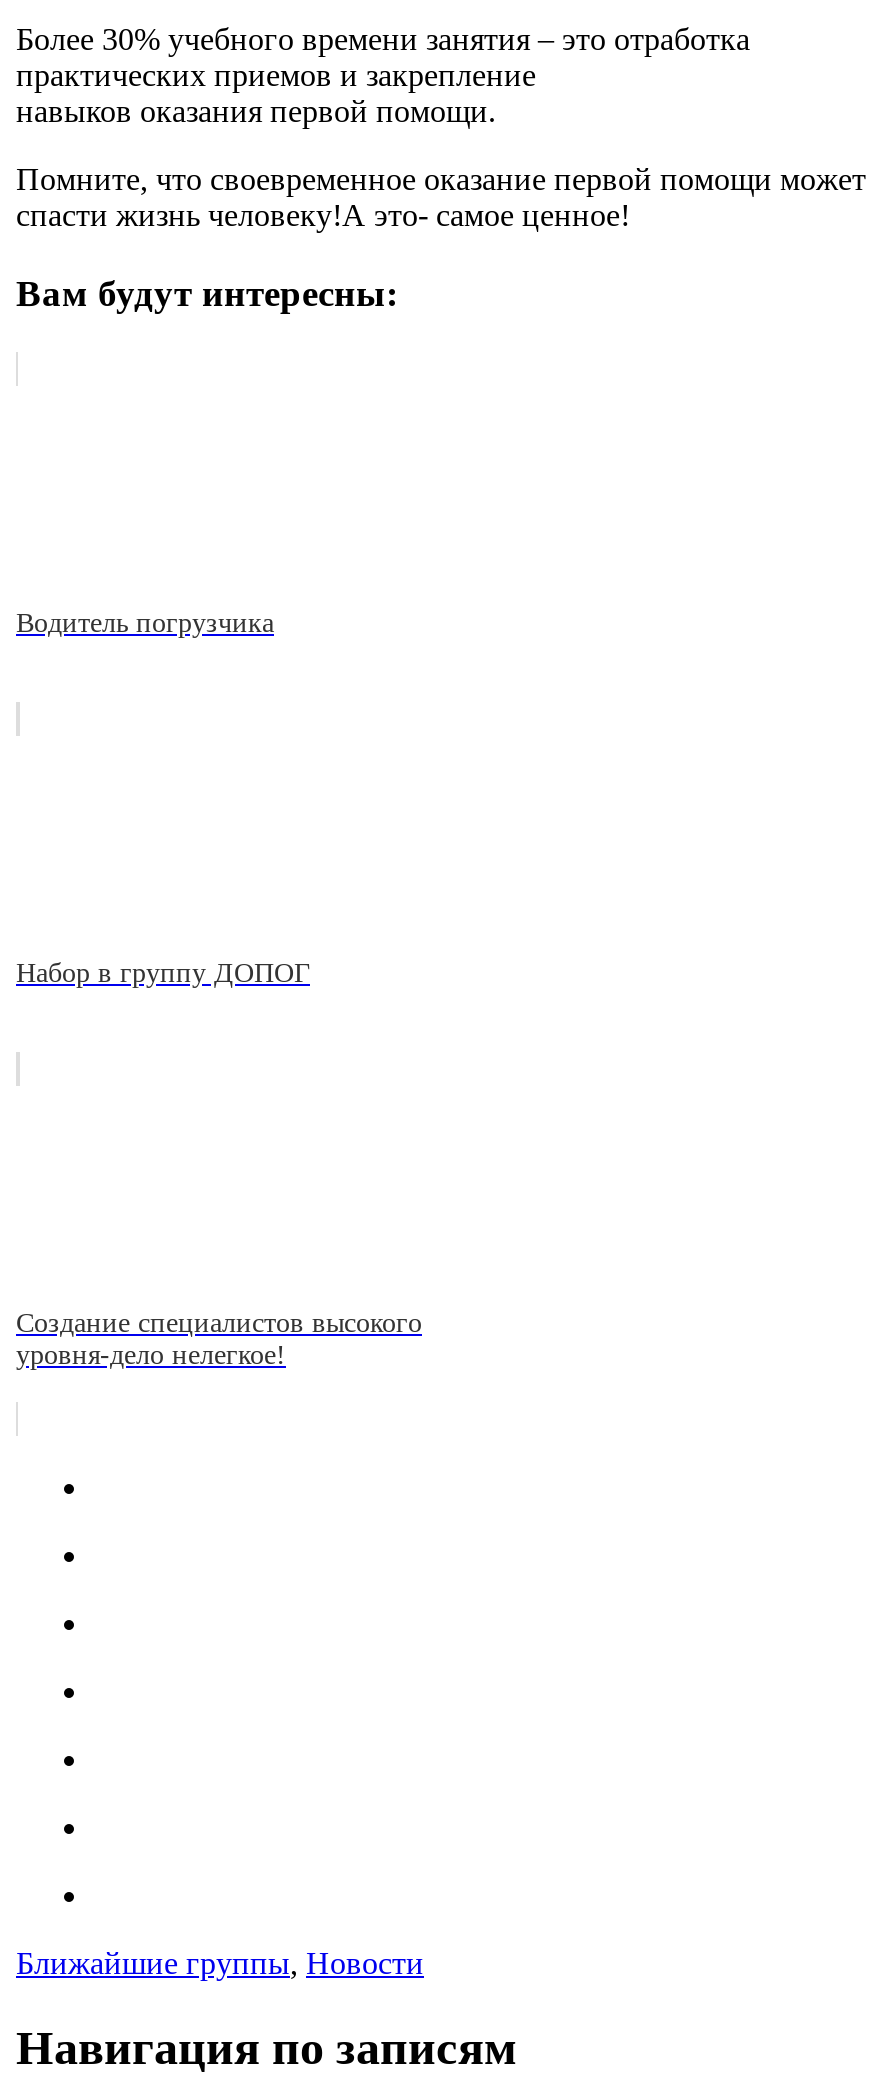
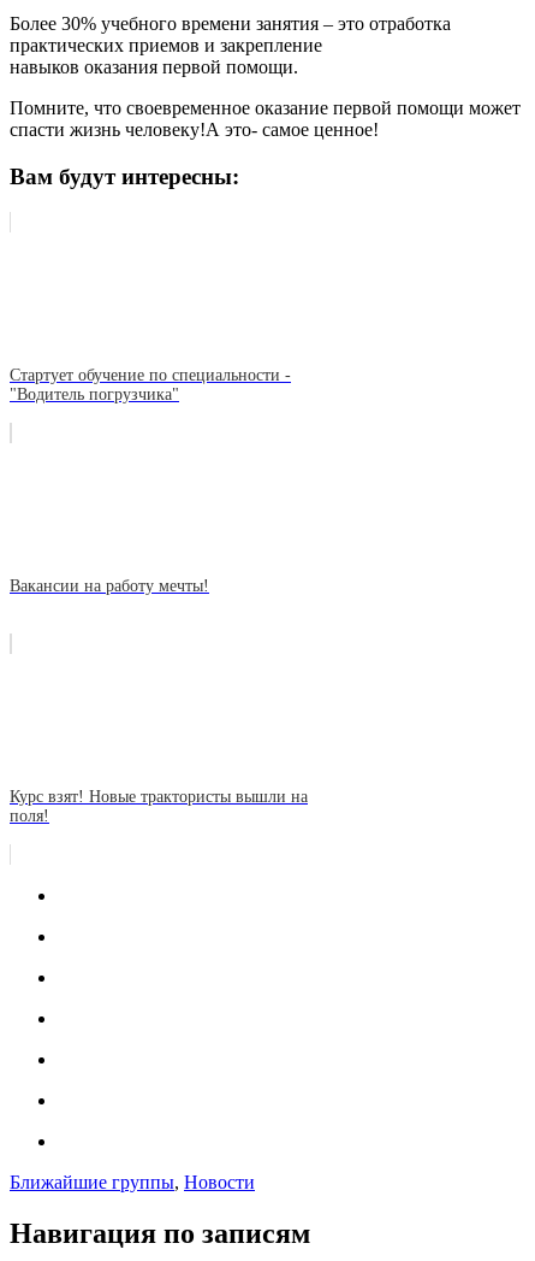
- Водитель погрузчика
+ Стартует обучение по специальности -
+ "Водитель погрузчика"

- Набор в группу ДОПОГ
+ Вакансии на работу мечты!

- Создание специалистов высокого
- уровня-дело нелегкое!
+ Курс взят! Новые трактористы вышли на
+ поля!
